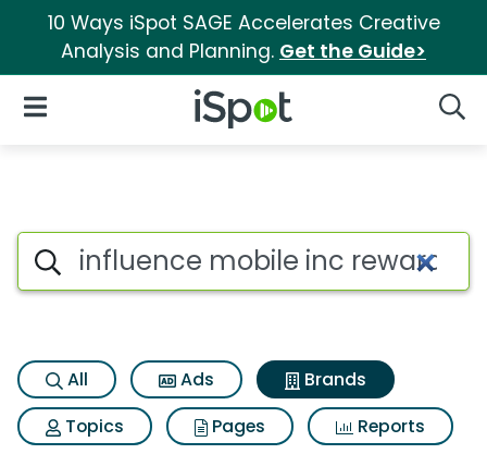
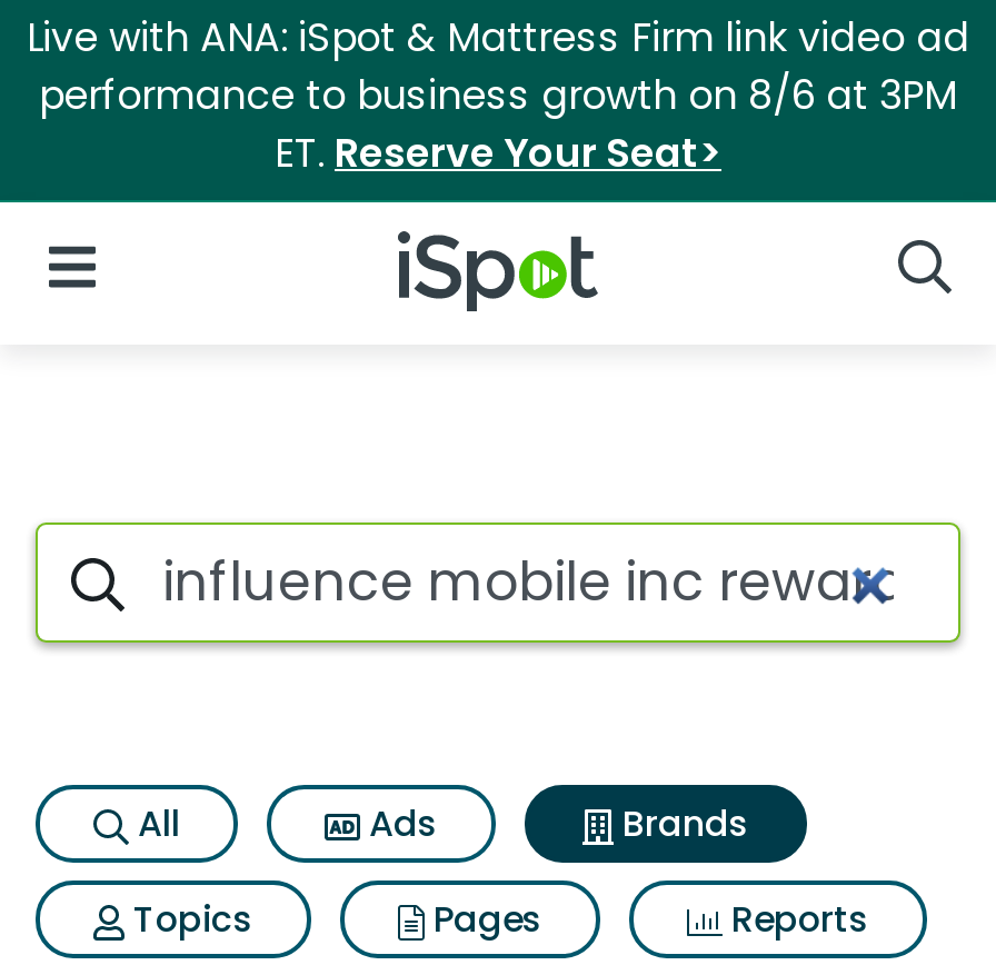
- 10 Ways iSpot SAGE Accelerates Creative
- Analysis and Planning. Get the Guide>
+ Live with ANA: iSpot & Mattress Firm link video ad
+ performance to business growth on 8/6 at 3PM
+ ET. Reserve Your Seat>
